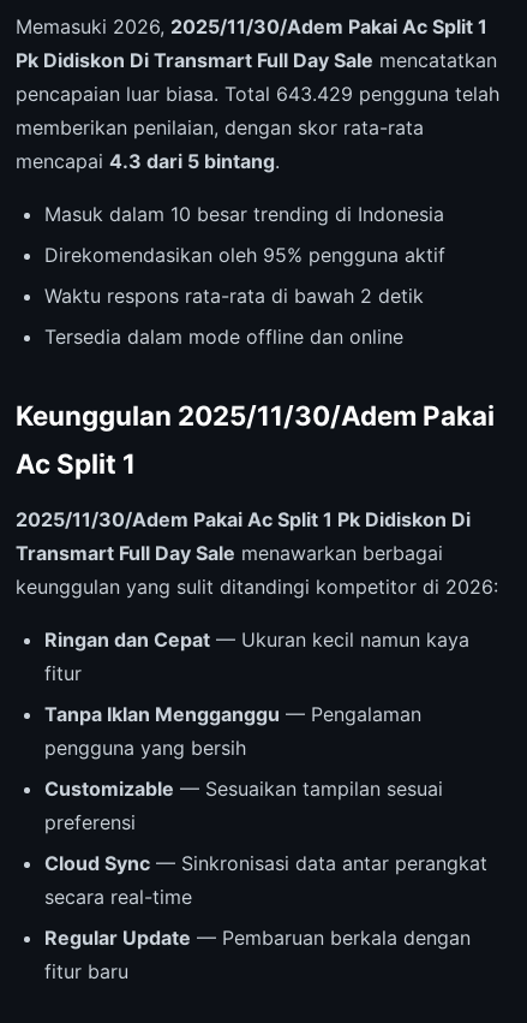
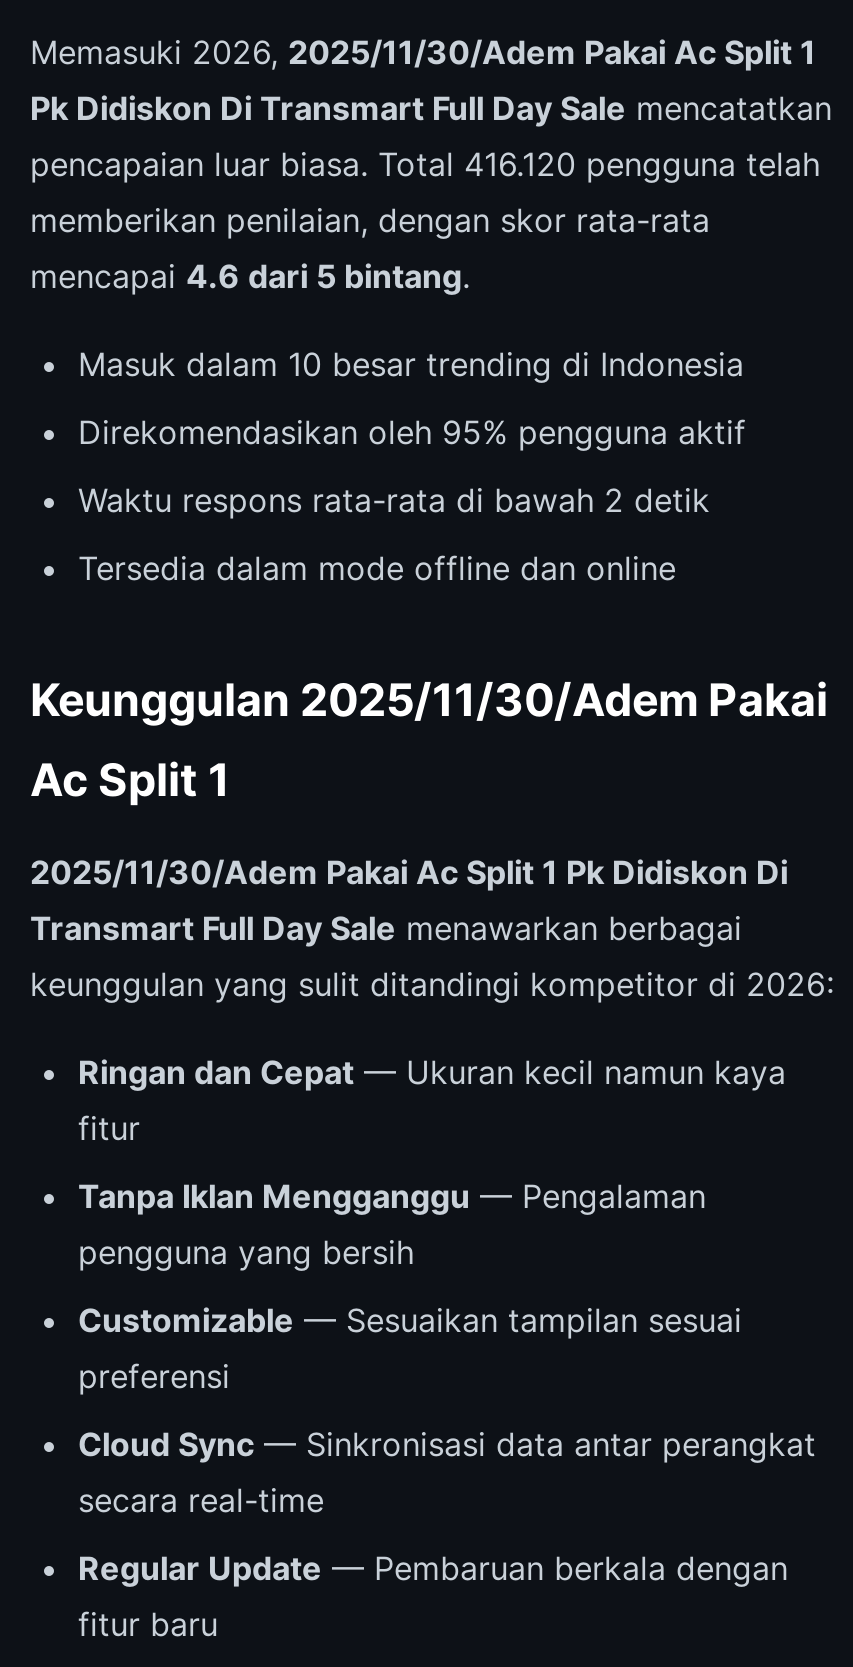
- pencapaian luar biasa. Total 643.429 pengguna telah
+ pencapaian luar biasa. Total 416.120 pengguna telah

- mencapai 4.3 dari 5 bintang.
+ mencapai 4.6 dari 5 bintang.
